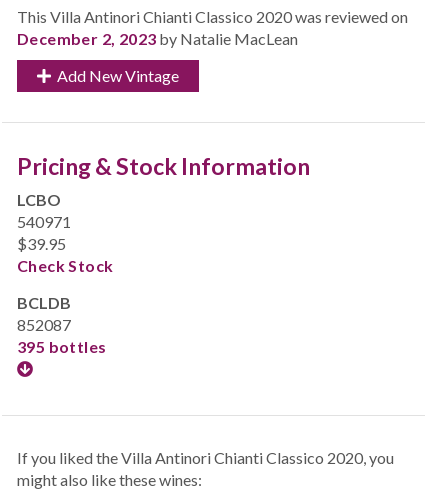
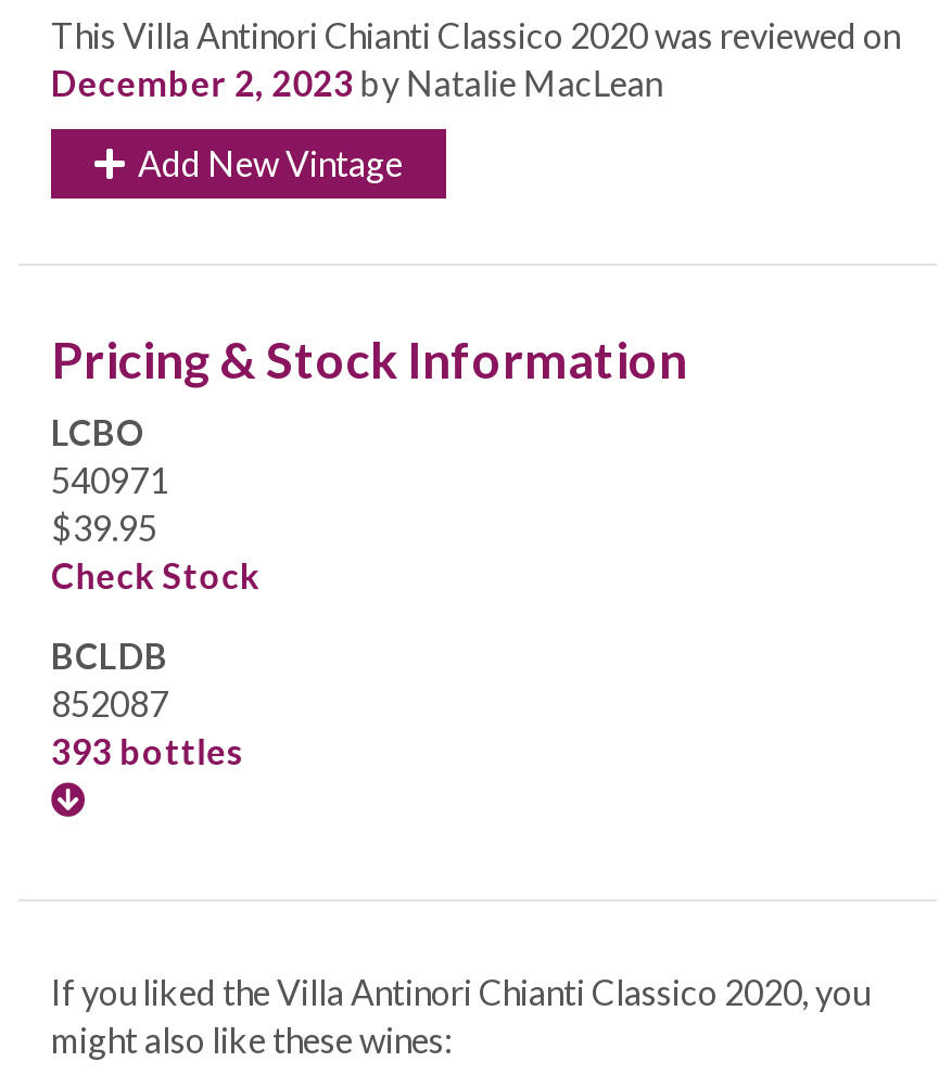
- 395 bottles
+ 393 bottles
